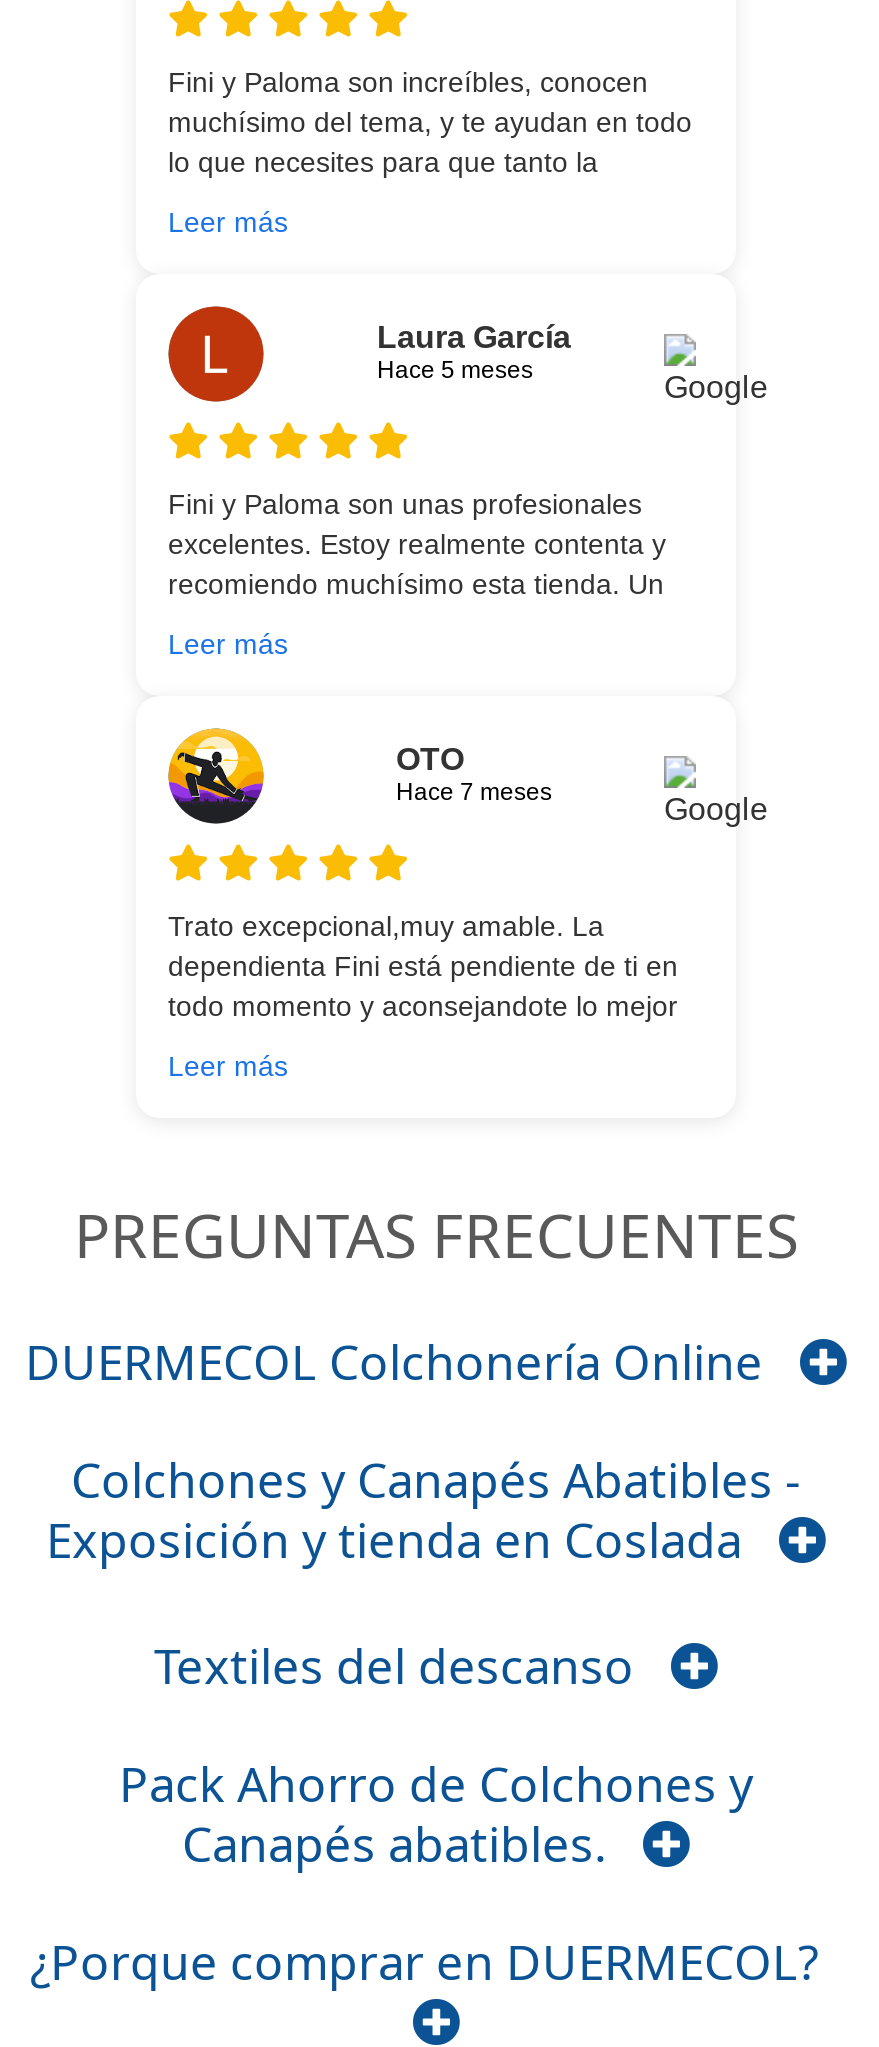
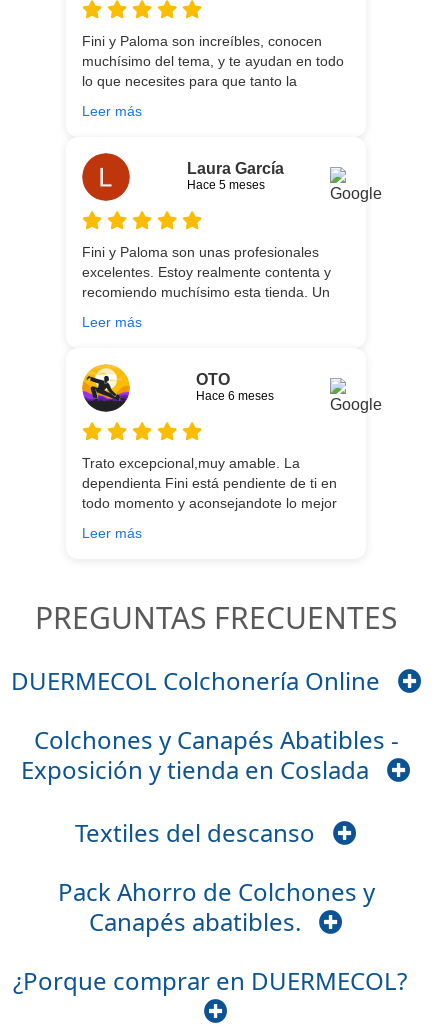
- Hace 7 meses
+ Hace 6 meses
